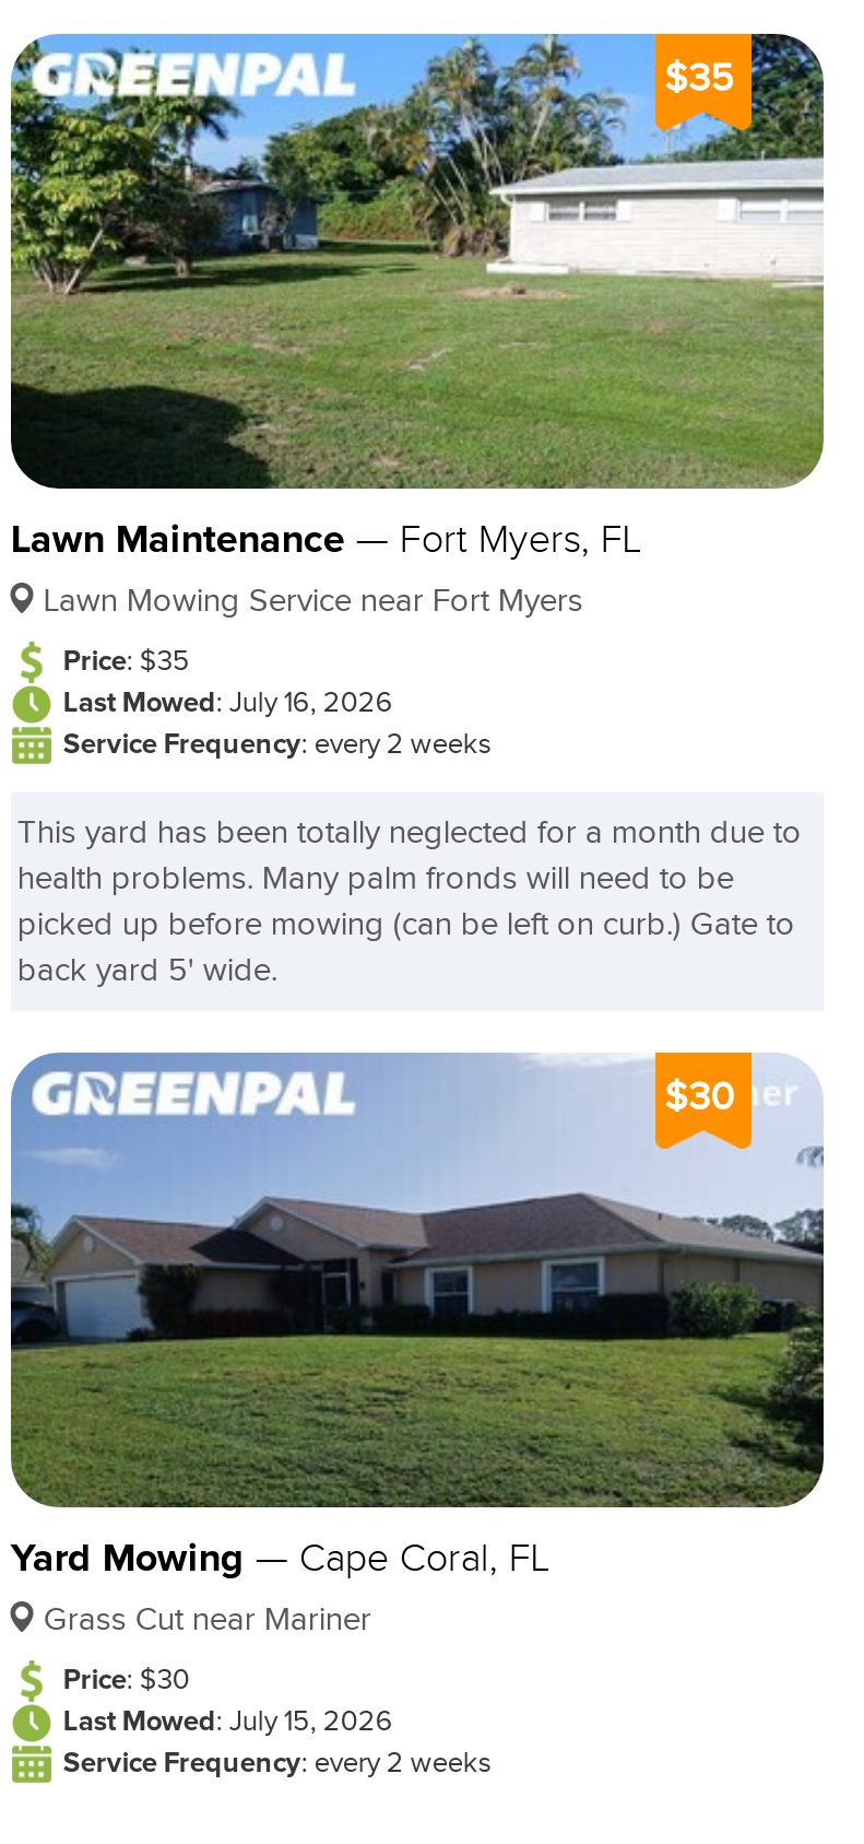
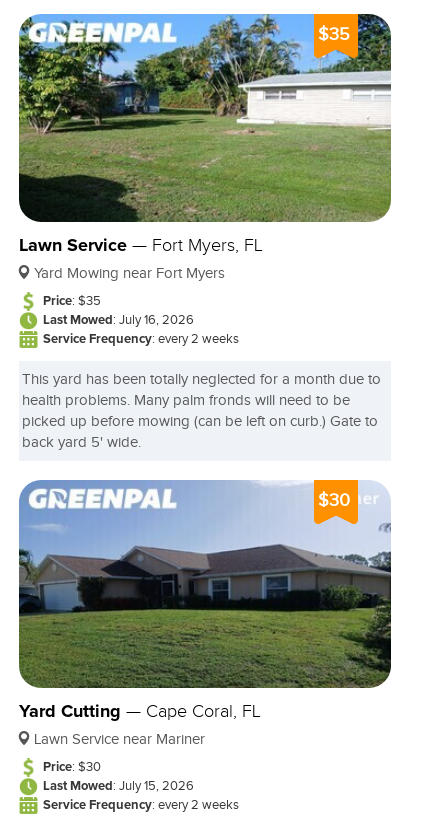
- Lawn Maintenance — Fort Myers, FL
- Lawn Mowing Service near Fort Myers
+ Lawn Service — Fort Myers, FL
+ Yard Mowing near Fort Myers

- Yard Mowing — Cape Coral, FL
+ Yard Cutting — Cape Coral, FL

- Grass Cut near Mariner
+ Lawn Service near Mariner
